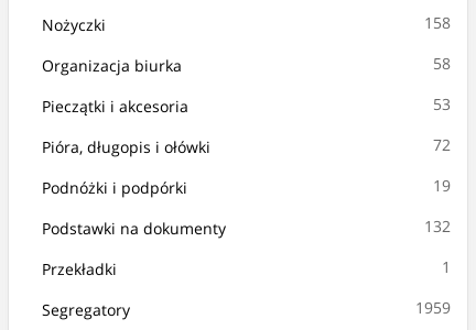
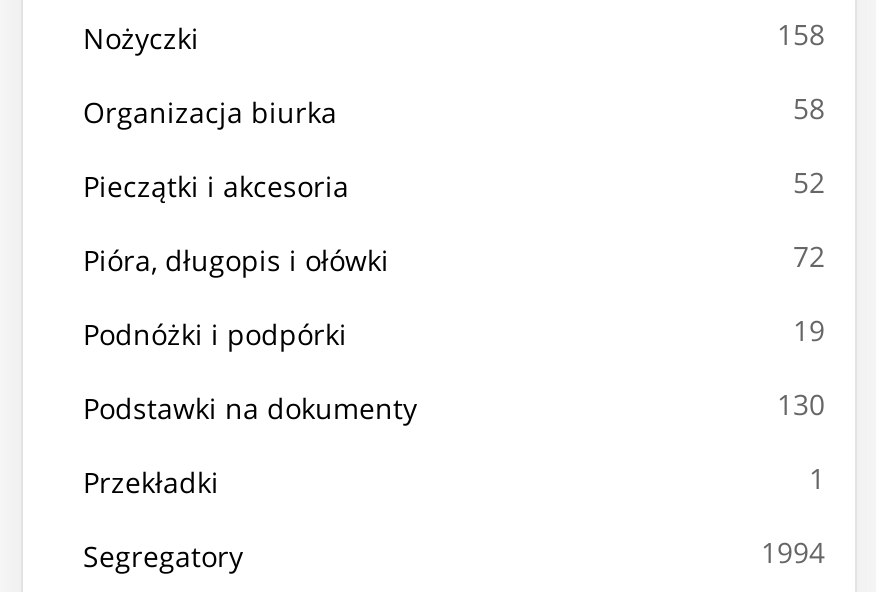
- 53
+ 52

- 132
+ 130

- 1959
+ 1994
